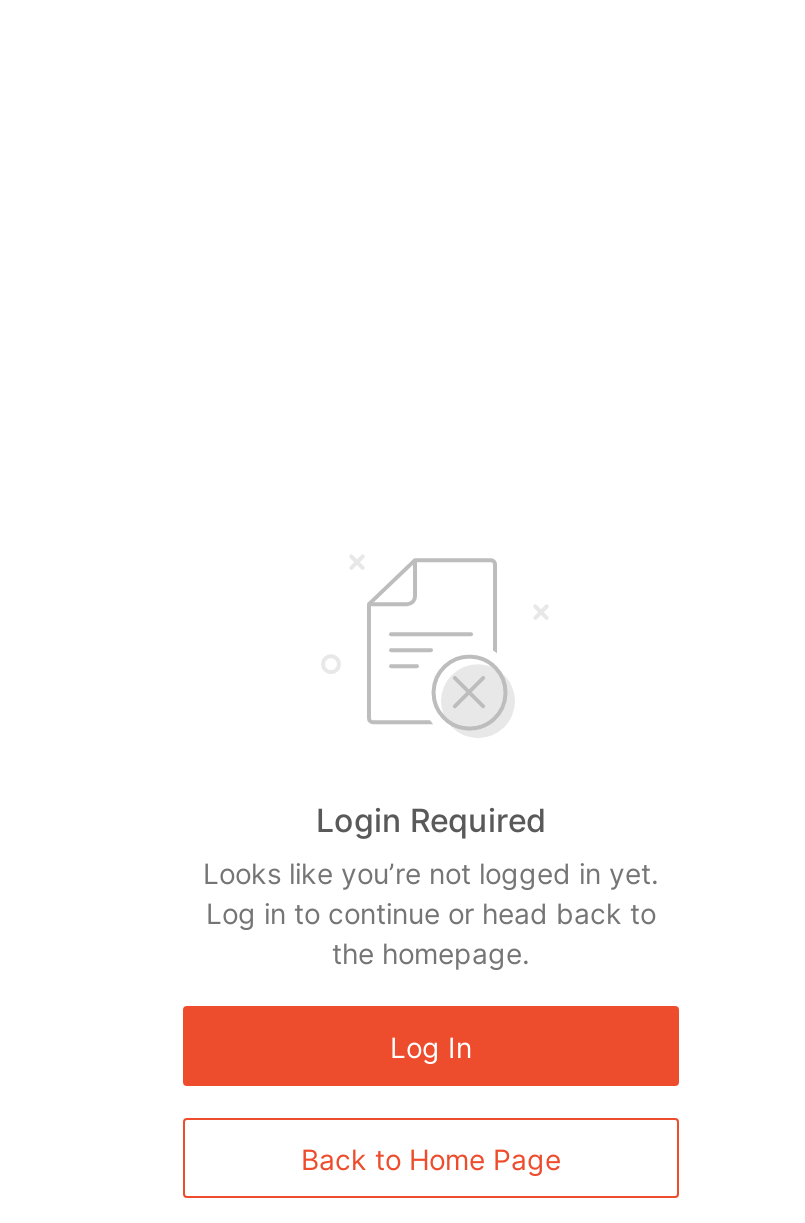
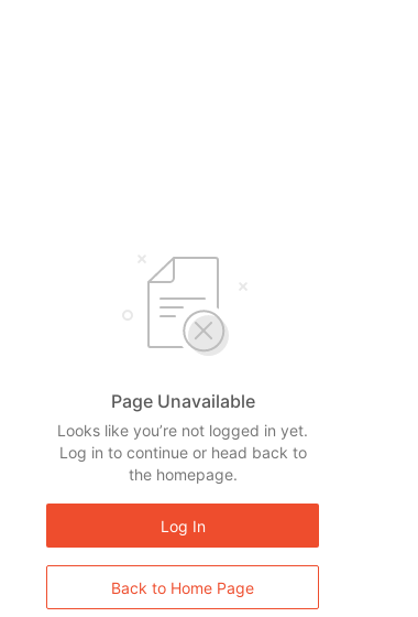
- Login Required
+ Page Unavailable
